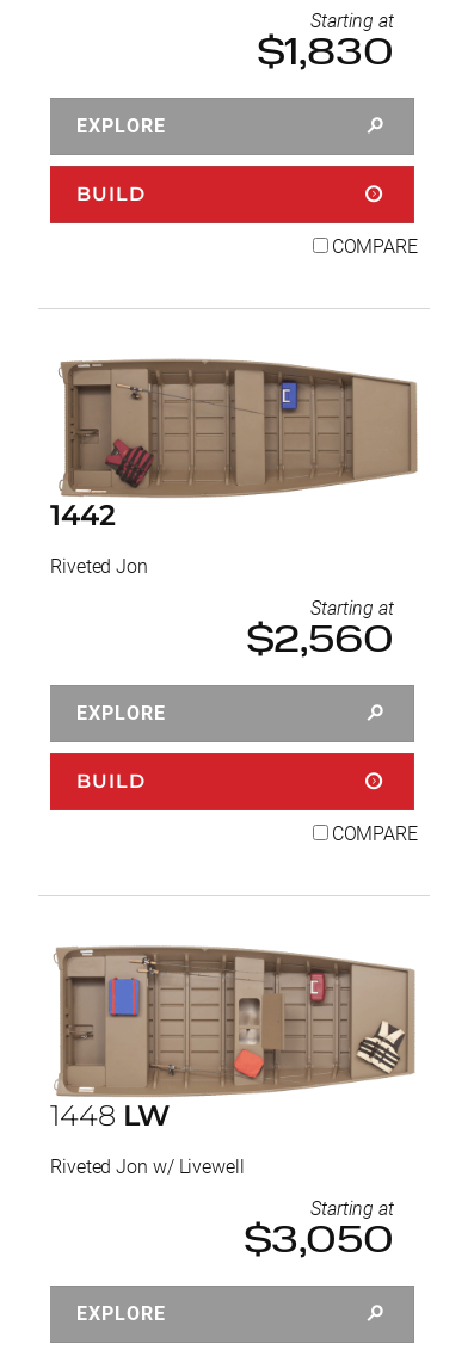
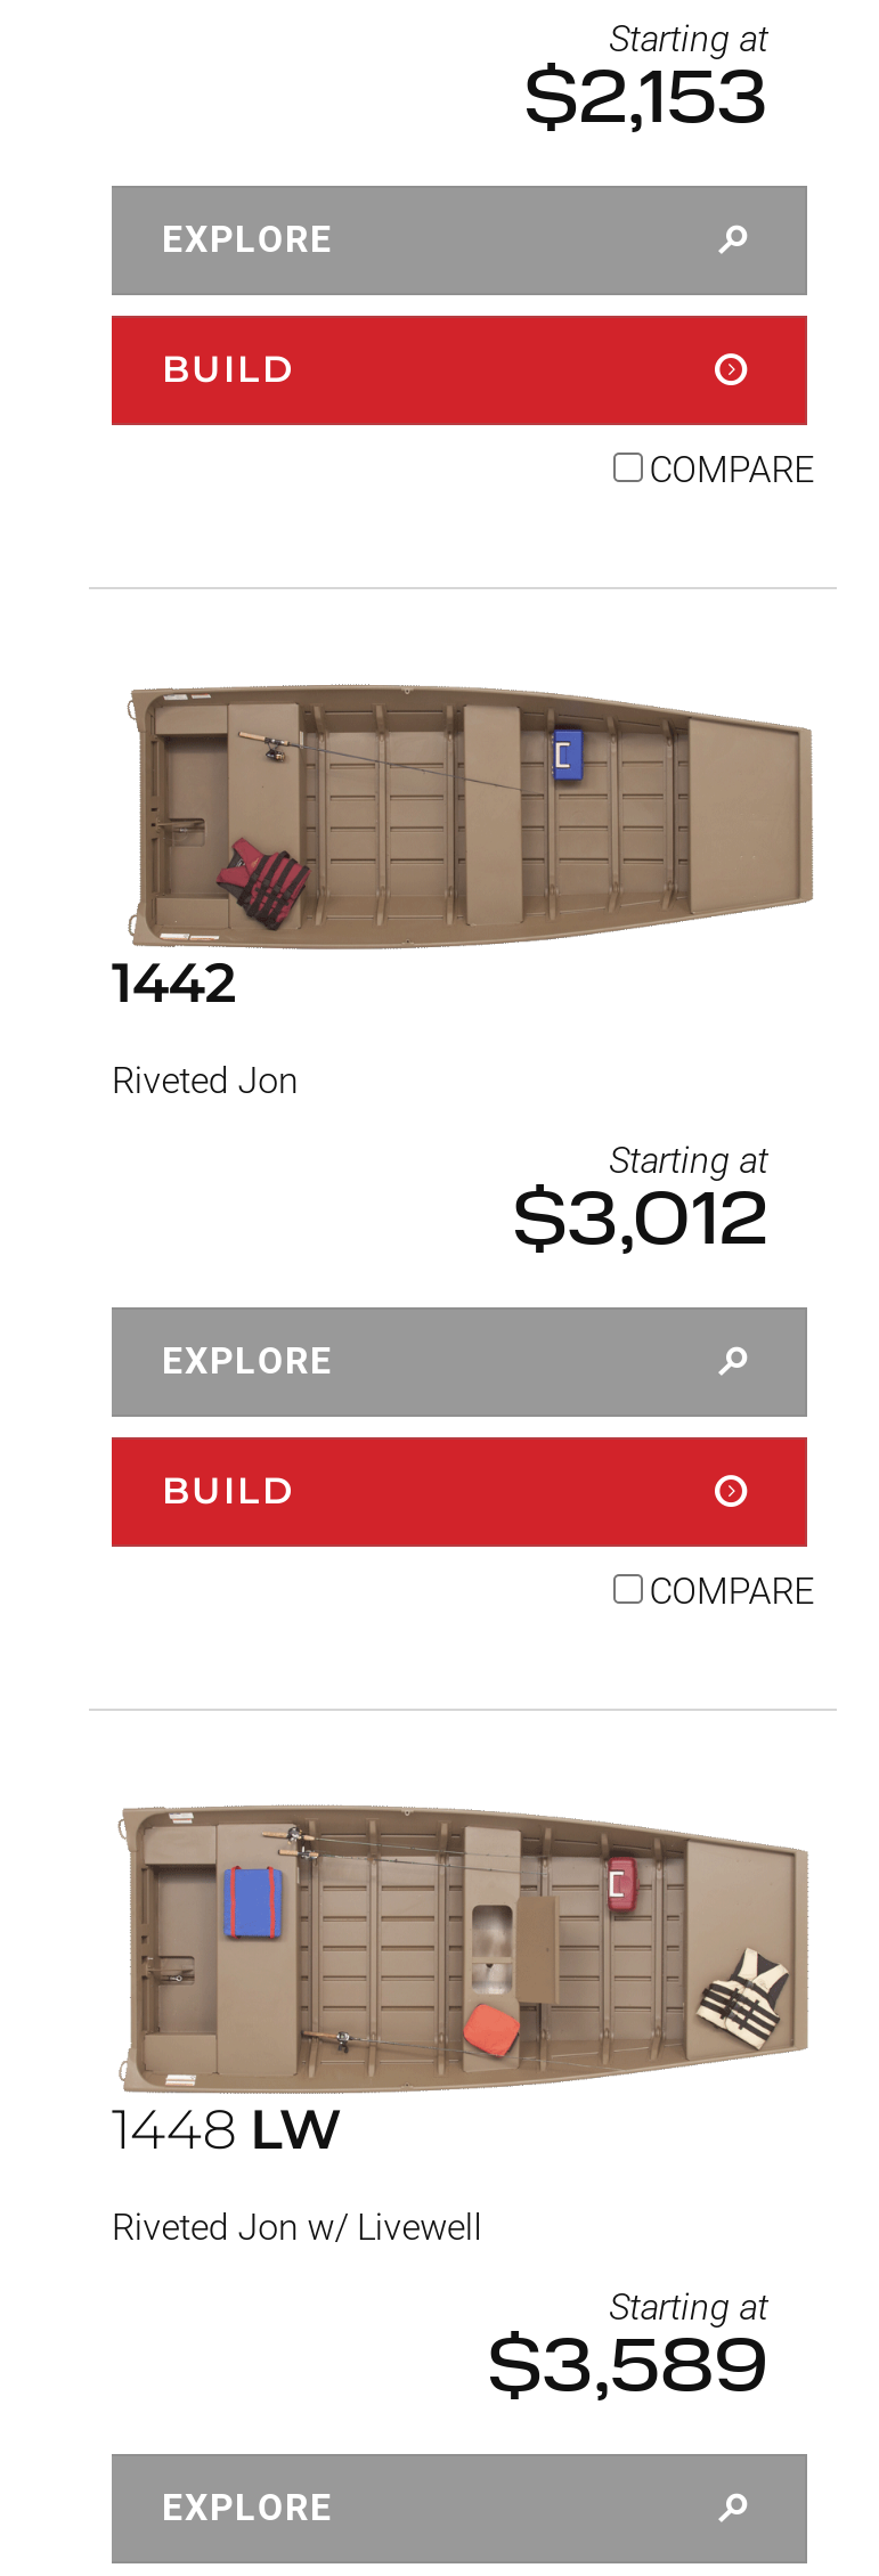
- $1,830
+ $2,153

- $2,560
+ $3,012

- $3,050
+ $3,589
